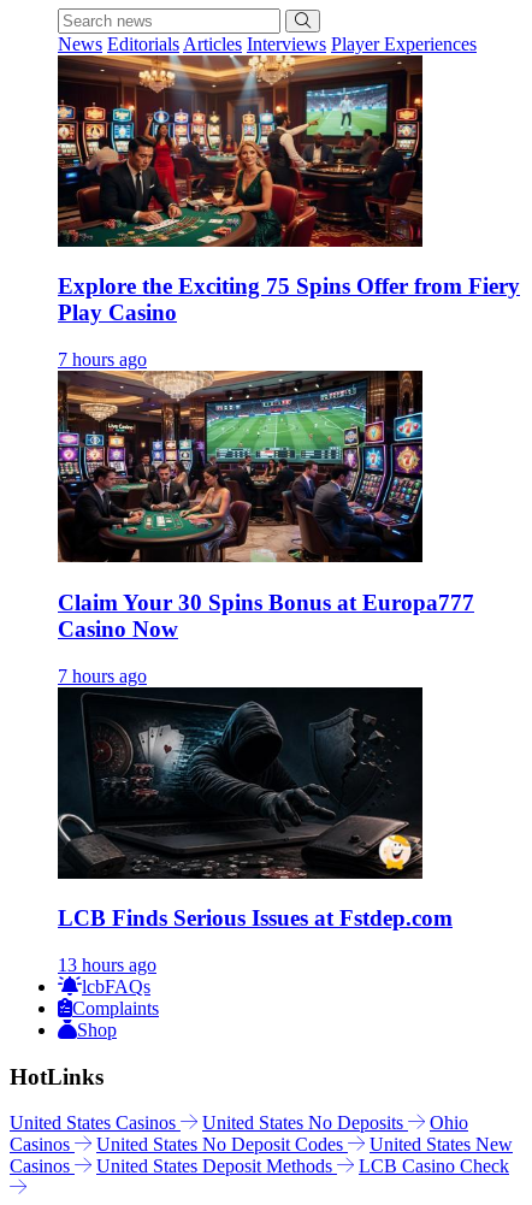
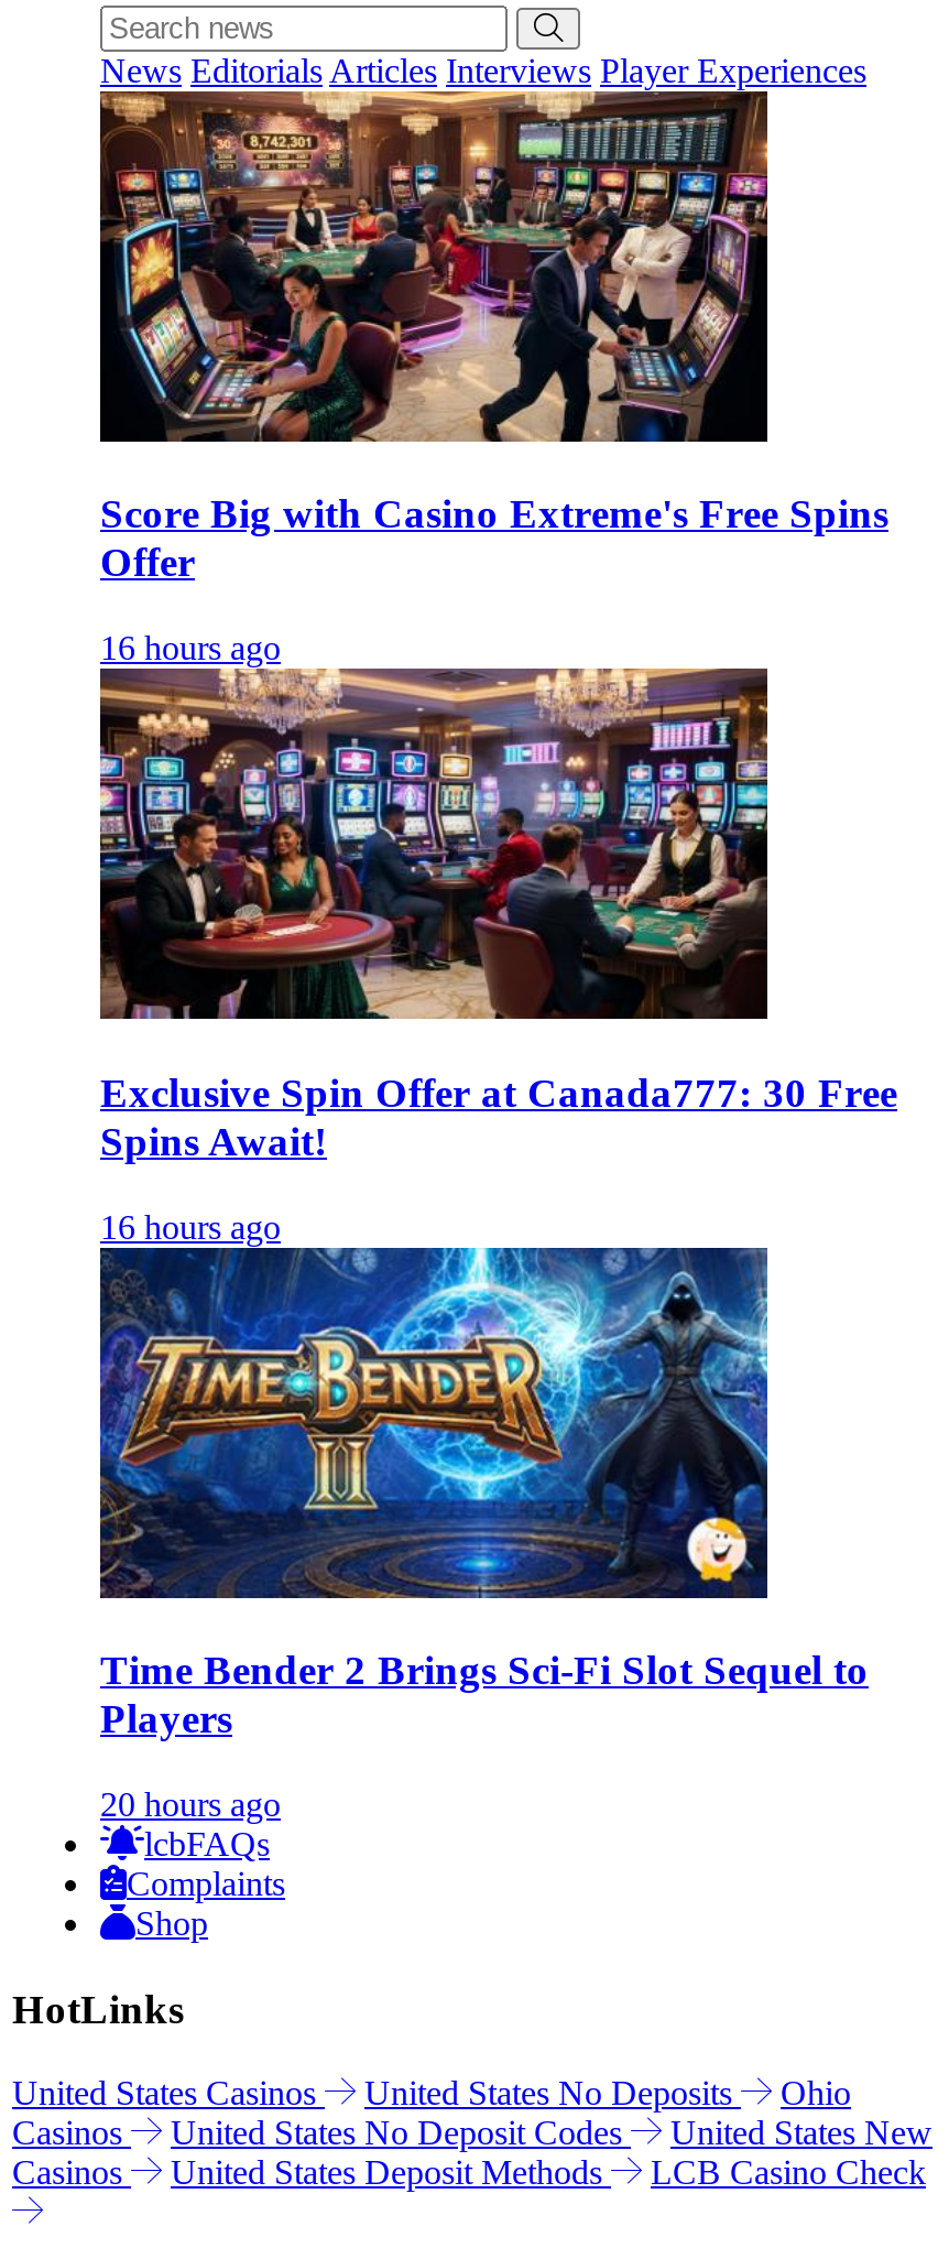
- [image]
- Explore the Exciting 75 Spins Offer from Fiery
- Play Casino
+ [image]
+ Score Big with Casino Extreme's Free Spins
+ Offer

- [image]
- 7 hours ago
+ [image]
+ 16 hours ago

- Claim Your 30 Spins Bonus at Europa777
- Casino Now
+ Exclusive Spin Offer at Canada777: 30 Free
+ Spins Await!

- 7 hours ago
+ 16 hours ago

- [image]
- LCB Finds Serious Issues at Fstdep.com
+ [image]
+ Time Bender 2 Brings Sci-Fi Slot Sequel to
+ Players

- 13 hours ago
+ 20 hours ago
